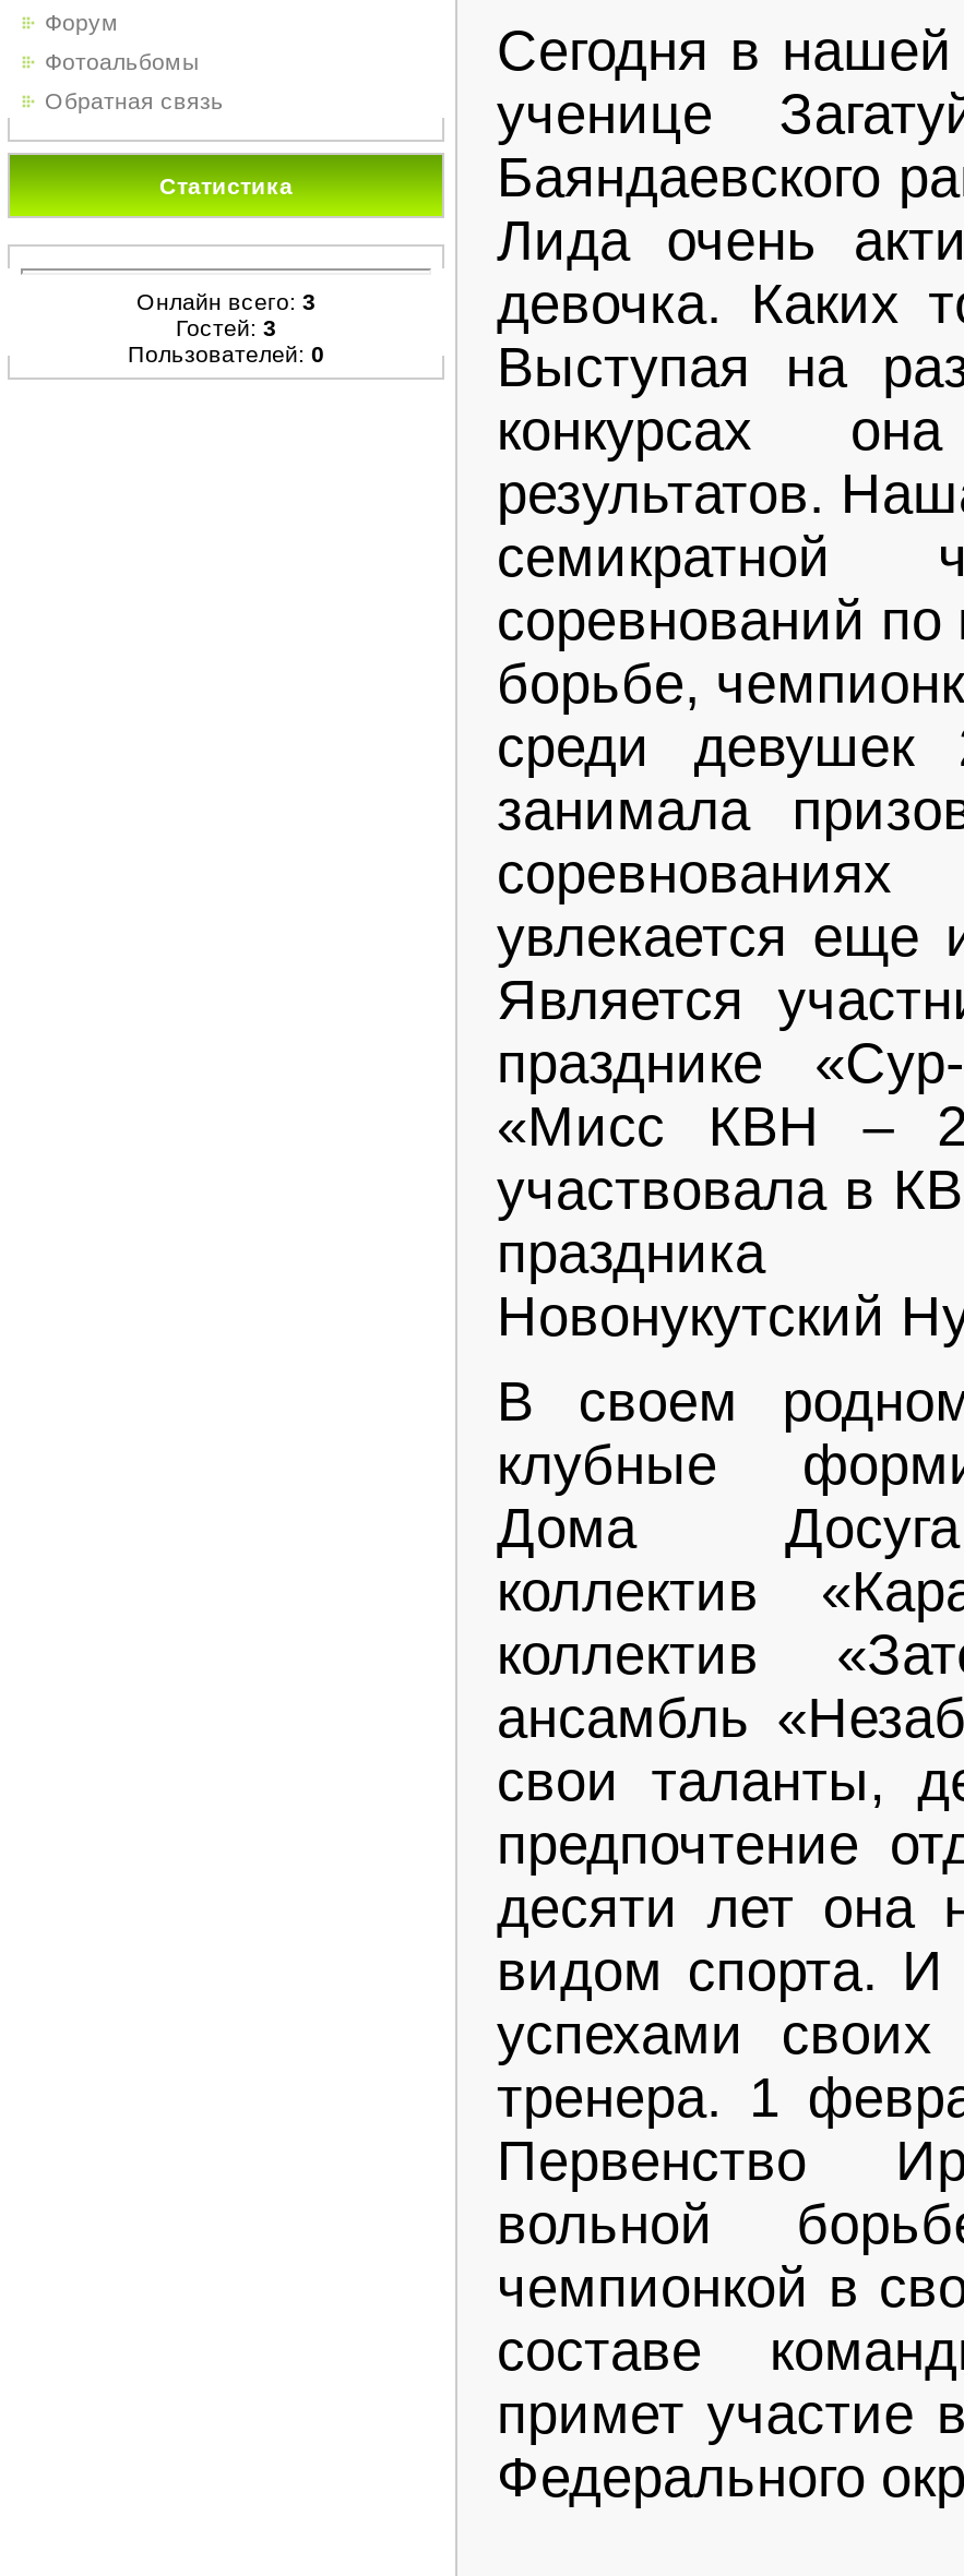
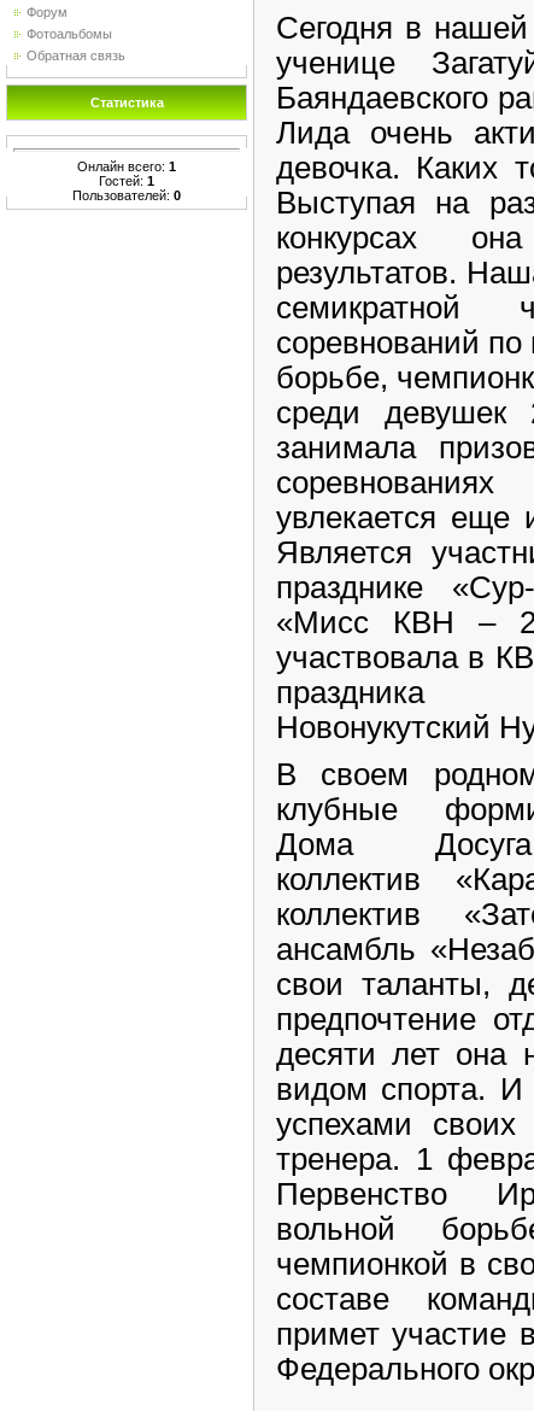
- Онлайн всего: 3
+ Онлайн всего: 1

- Гостей: 3
+ Гостей: 1
